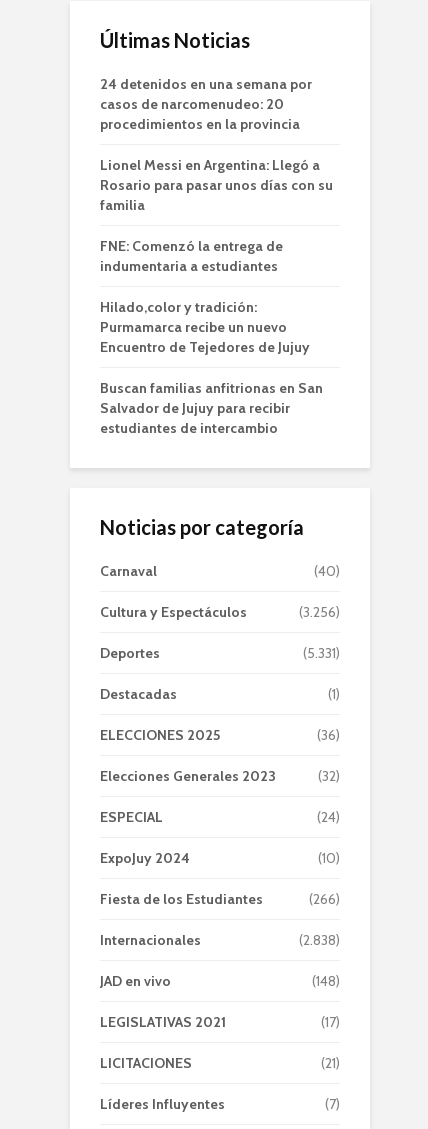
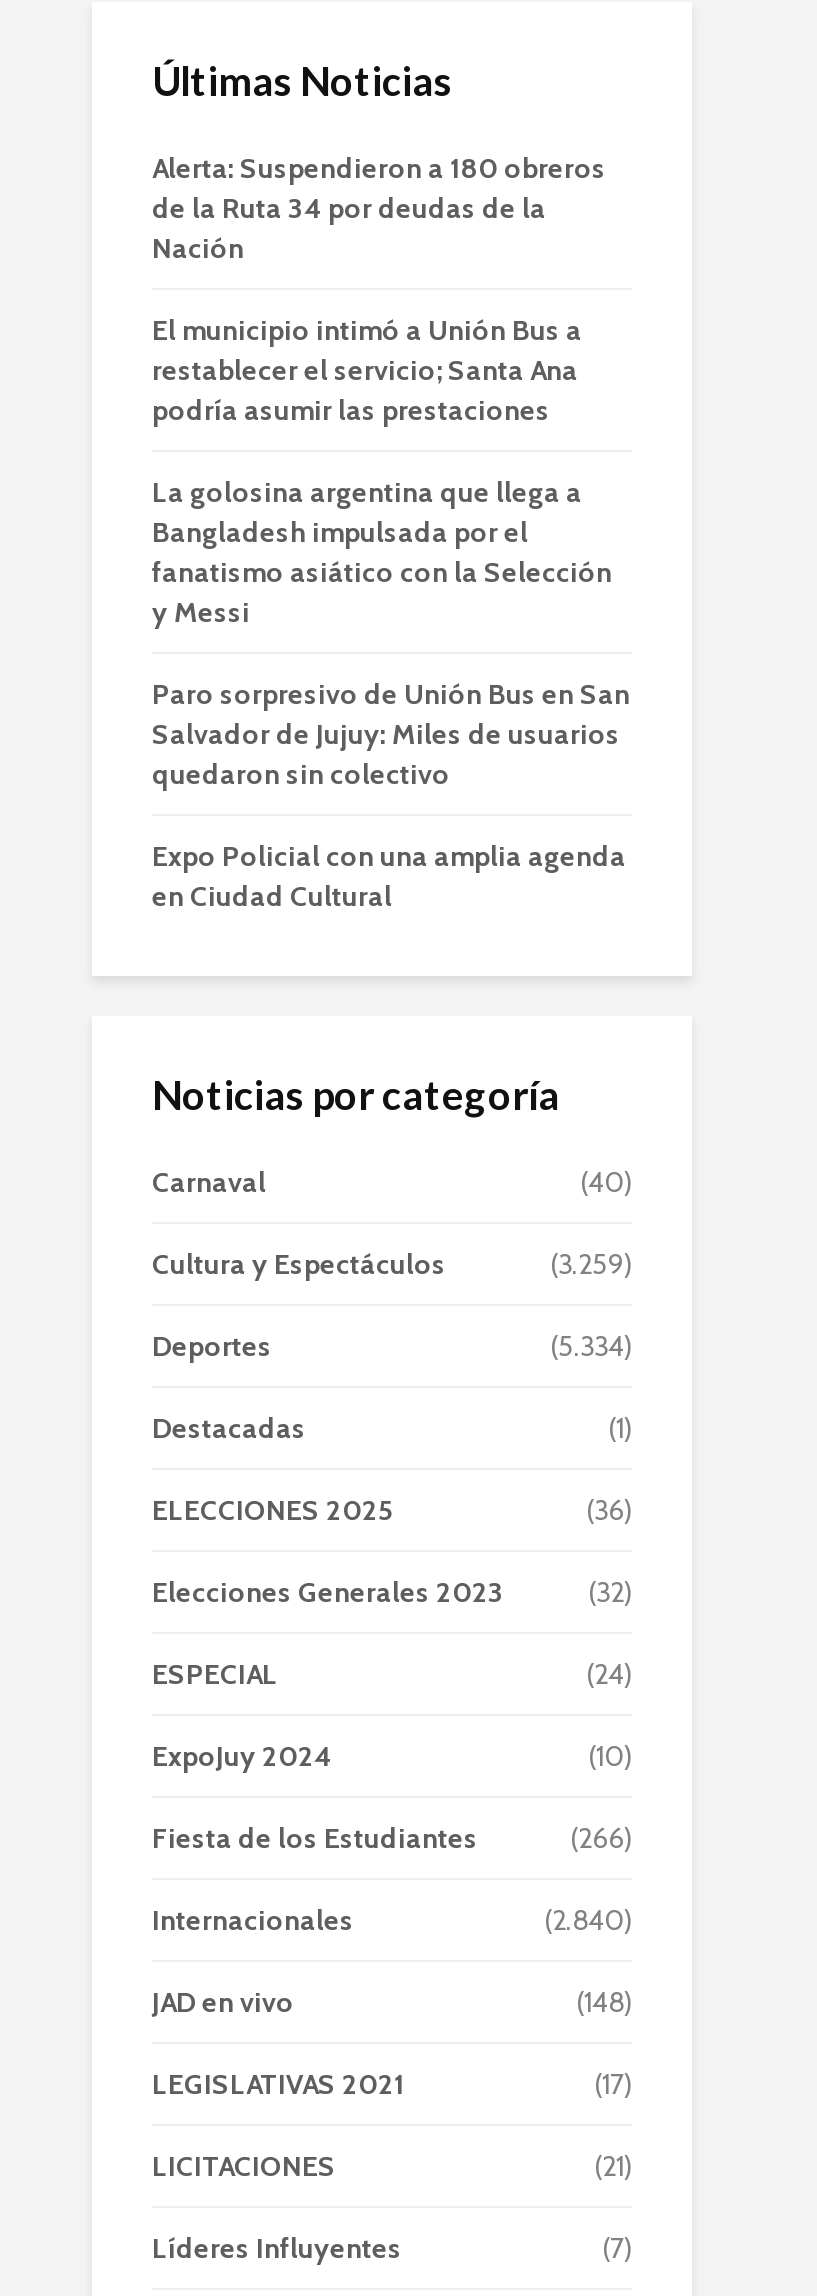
- 24 detenidos en una semana por
- casos de narcomenudeo: 20
- procedimientos en la provincia
+ Alerta: Suspendieron a 180 obreros
+ de la Ruta 34 por deudas de la
+ Nación

- Lionel Messi en Argentina: Llegó a
- Rosario para pasar unos días con su
- familia
+ El municipio intimó a Unión Bus a
+ restablecer el servicio; Santa Ana
+ podría asumir las prestaciones

- FNE: Comenzó la entrega de
- indumentaria a estudiantes
+ La golosina argentina que llega a
+ Bangladesh impulsada por el
+ fanatismo asiático con la Selección
+ y Messi

- Hilado,color y tradición:
- Purmamarca recibe un nuevo
- Encuentro de Tejedores de Jujuy
+ Paro sorpresivo de Unión Bus en San
+ Salvador de Jujuy: Miles de usuarios
+ quedaron sin colectivo

- Buscan familias anfitrionas en San
- Salvador de Jujuy para recibir
- estudiantes de intercambio
+ Expo Policial con una amplia agenda
+ en Ciudad Cultural

- (3.256)
+ (3.259)

- (5.331)
+ (5.334)

- (2.838)
+ (2.840)
